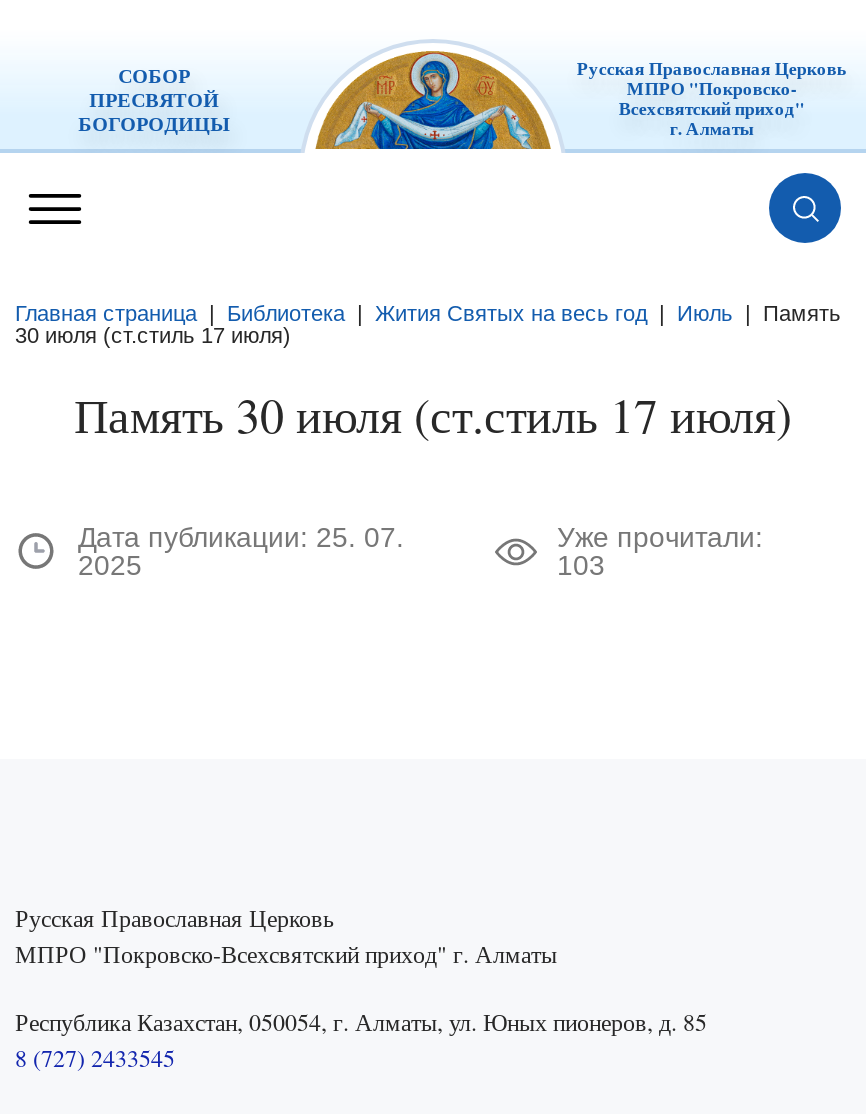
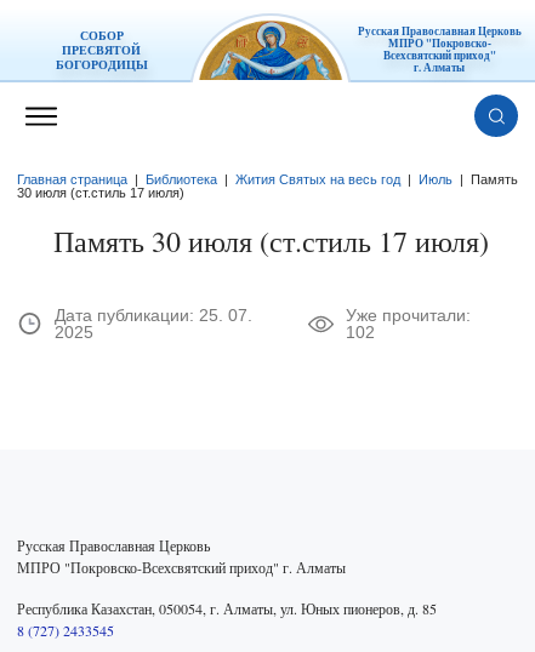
- 103
+ 102
